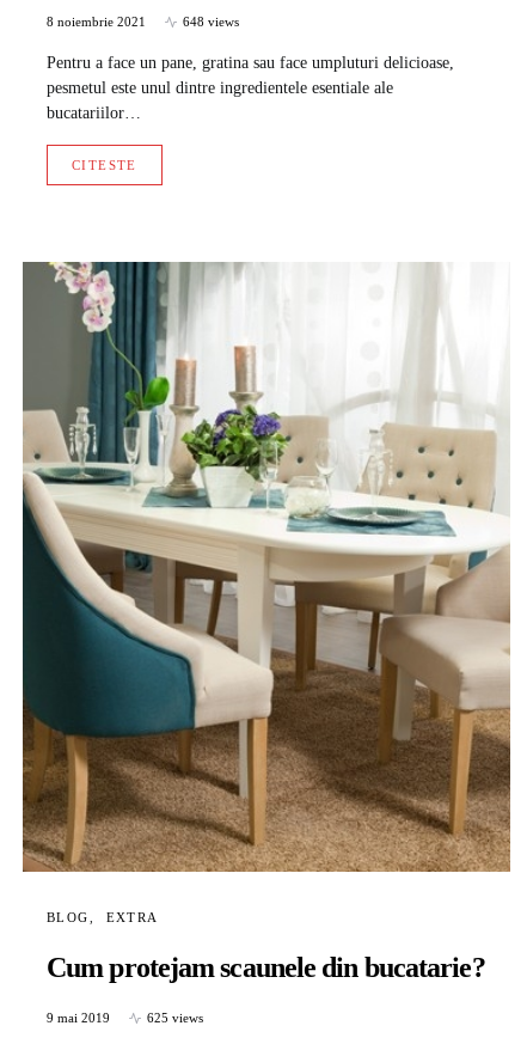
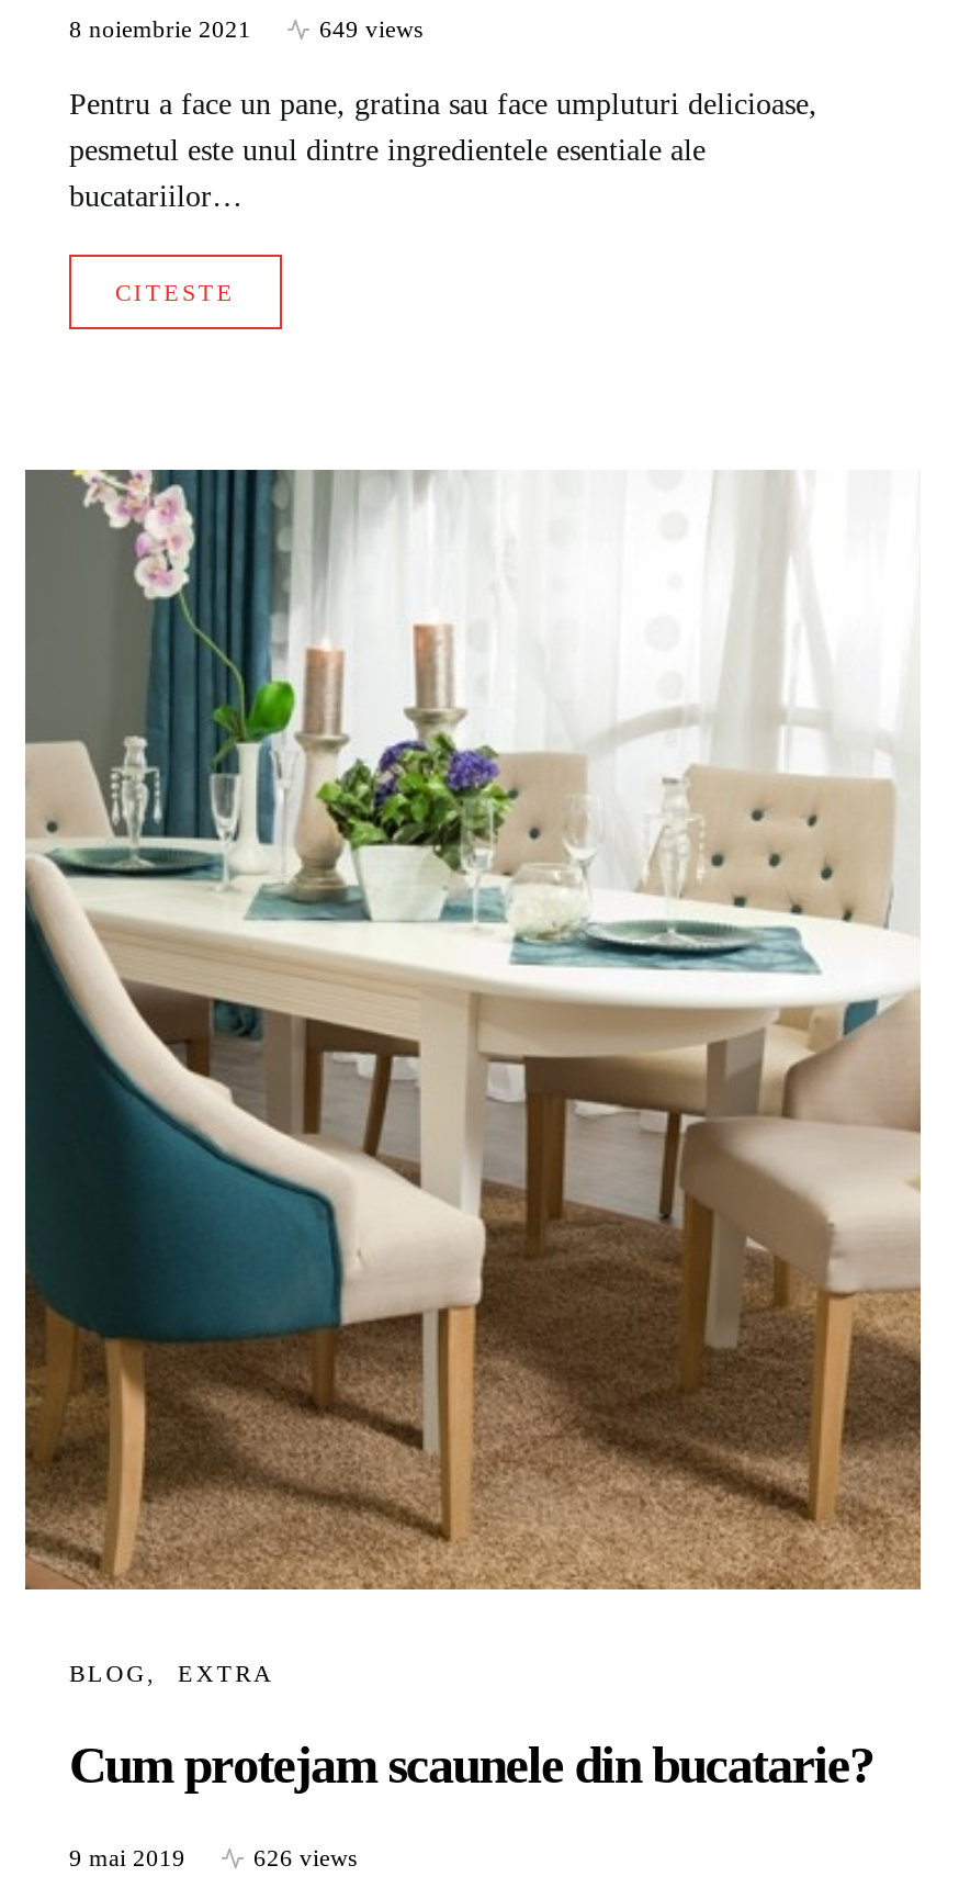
- 648 views
+ 649 views

- 625 views
+ 626 views
